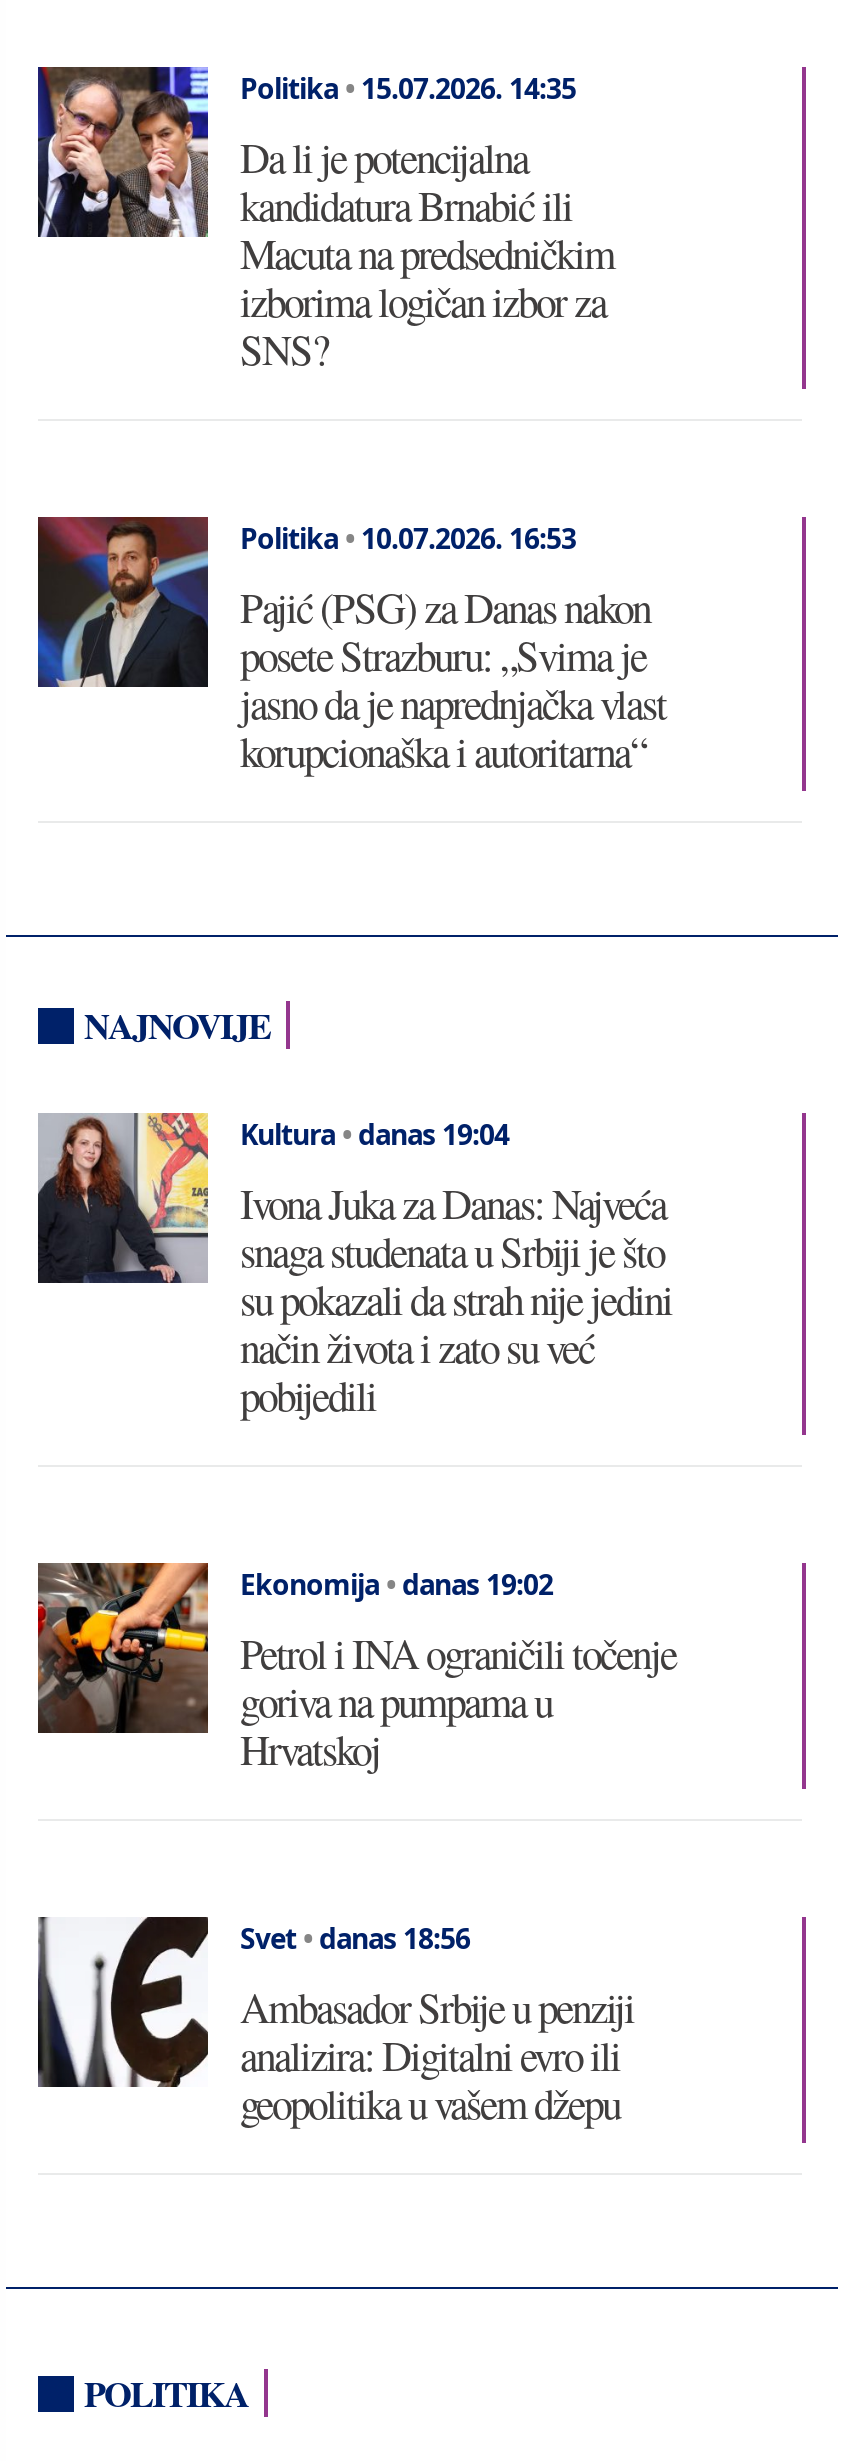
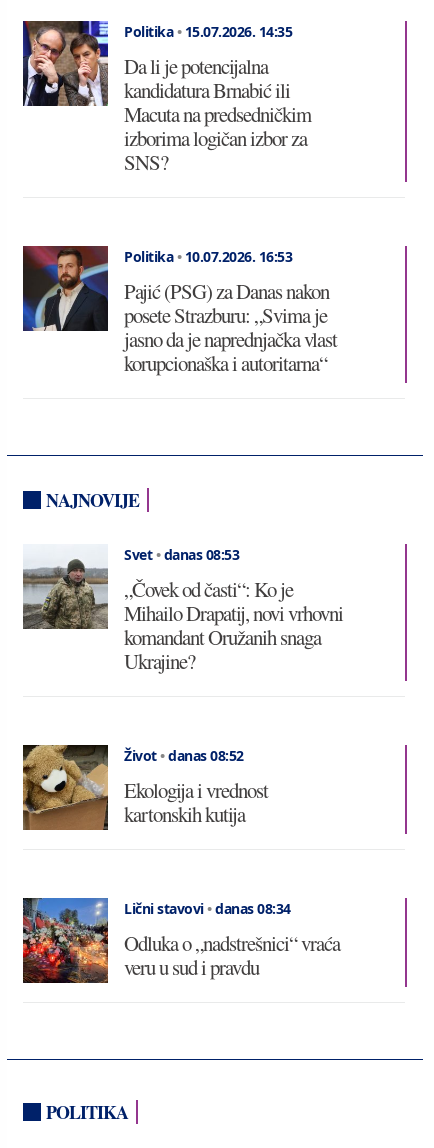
- [image]
- Kultura • danas 19:04
- Ivona Juka za Danas: Najveća
- snaga studenata u Srbiji je što
- su pokazali da strah nije jedini
- način života i zato su već
- pobijedili
+ [image]
+ Svet • danas 08:53
+ „Čovek od časti“: Ko je
+ Mihailo Drapatij, novi vrhovni
+ komandant Oružanih snaga
+ Ukrajine?

- [image]
- Ekonomija • danas 19:02
- Petrol i INA ograničili točenje
- goriva na pumpama u
- Hrvatskoj
+ [image]
+ Život • danas 08:52
+ Ekologija i vrednost
+ kartonskih kutija

- [image]
- Svet • danas 18:56
- Ambasador Srbije u penziji
- analizira: Digitalni evro ili
- geopolitika u vašem džepu
+ [image]
+ Lični stavovi • danas 08:34
+ Odluka o „nadstrešnici“ vraća
+ veru u sud i pravdu
